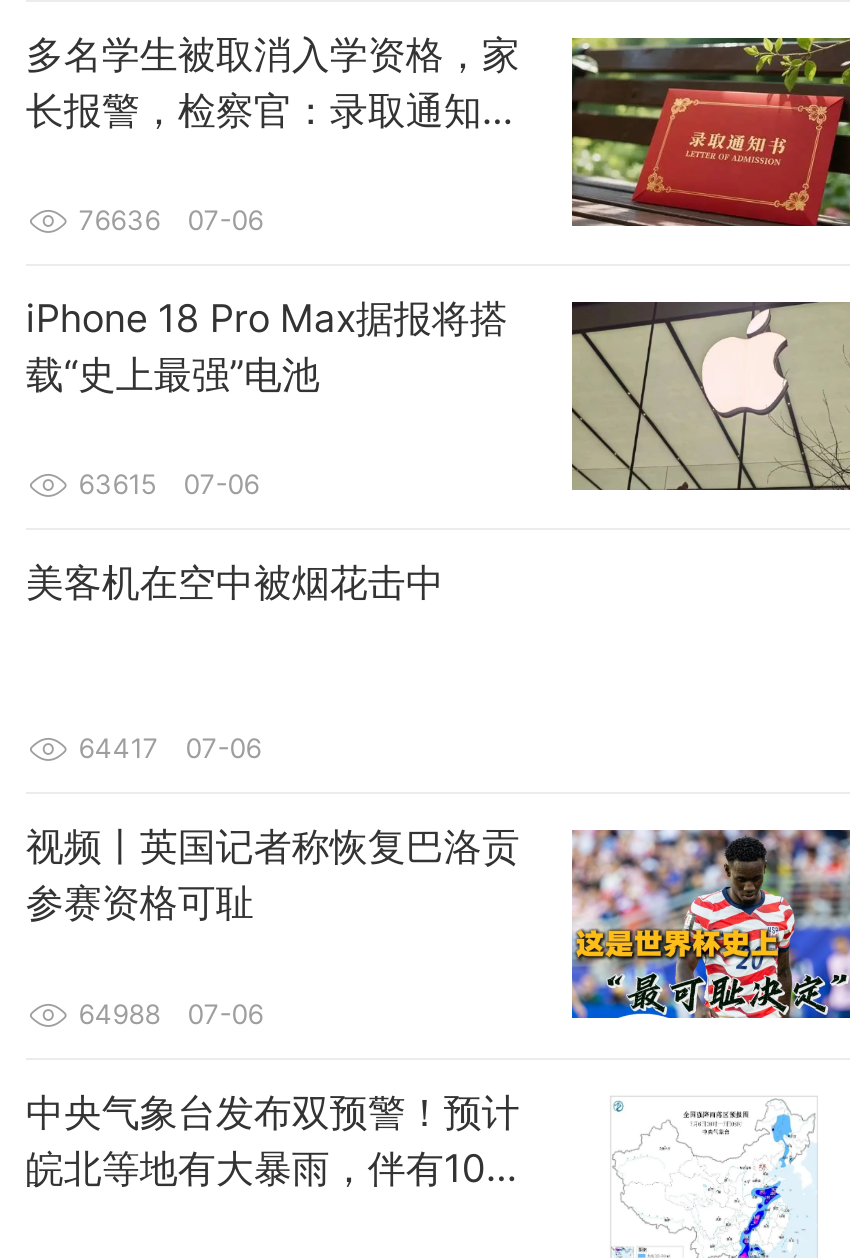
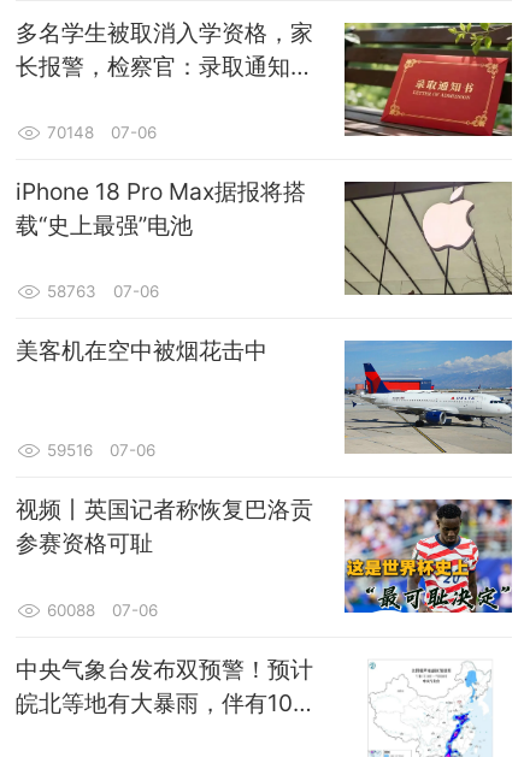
- 76636 07-06
+ 70148 07-06

- 63615 07-06
+ 58763 07-06

+ [image]

- 64417 07-06
+ 59516 07-06

- 64988 07-06
+ 60088 07-06
